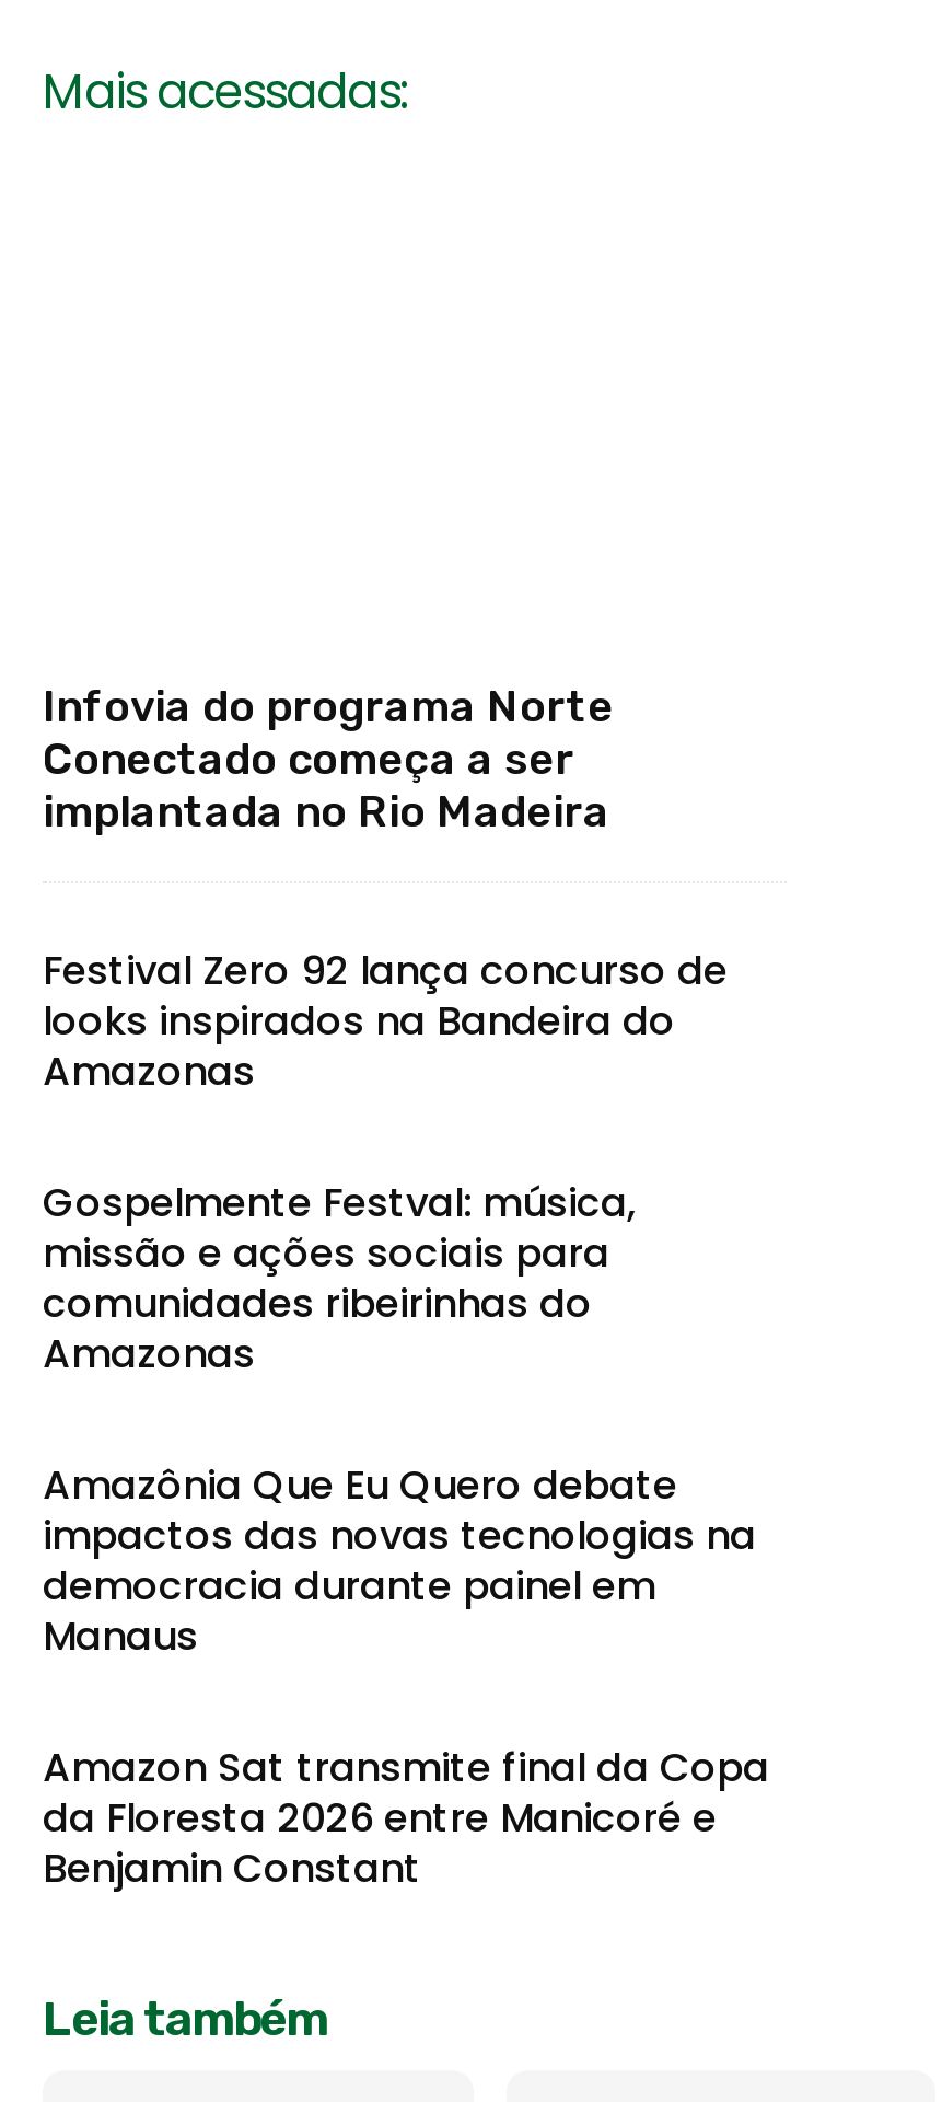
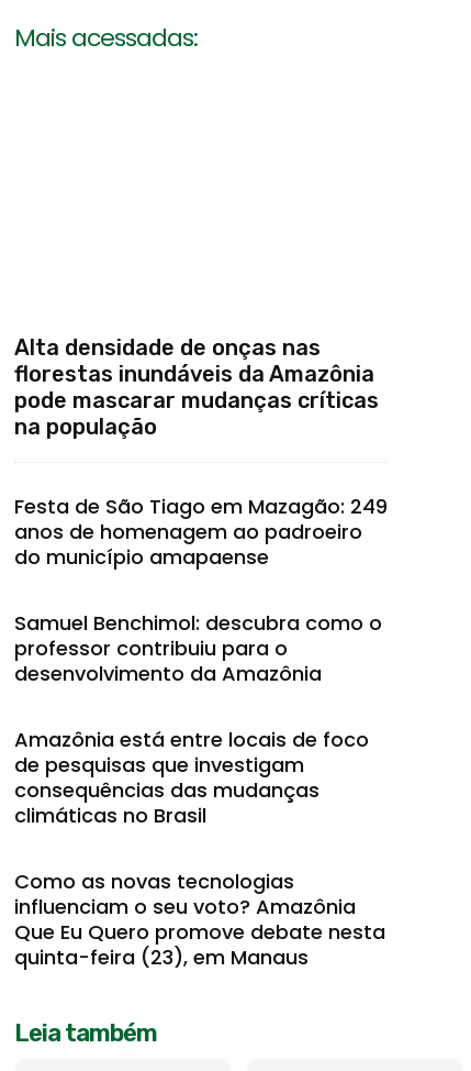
- Infovia do programa Norte
- Conectado começa a ser
- implantada no Rio Madeira
+ Alta densidade de onças nas
+ florestas inundáveis da Amazônia
+ pode mascarar mudanças críticas
+ na população

- Festival Zero 92 lança concurso de
- looks inspirados na Bandeira do
- Amazonas
+ Festa de São Tiago em Mazagão: 249
+ anos de homenagem ao padroeiro
+ do município amapaense

- Gospelmente Festval: música,
- missão e ações sociais para
- comunidades ribeirinhas do
- Amazonas
+ Samuel Benchimol: descubra como o
+ professor contribuiu para o
+ desenvolvimento da Amazônia

- Amazônia Que Eu Quero debate
- impactos das novas tecnologias na
- democracia durante painel em
- Manaus
+ Amazônia está entre locais de foco
+ de pesquisas que investigam
+ consequências das mudanças
+ climáticas no Brasil

- Amazon Sat transmite final da Copa
- da Floresta 2026 entre Manicoré e
- Benjamin Constant
+ Como as novas tecnologias
+ influenciam o seu voto? Amazônia
+ Que Eu Quero promove debate nesta
+ quinta-feira (23), em Manaus
